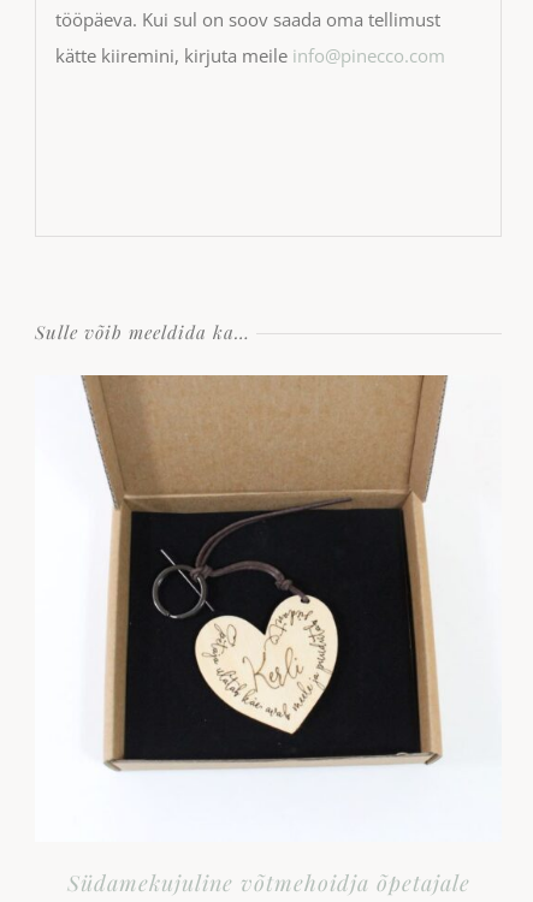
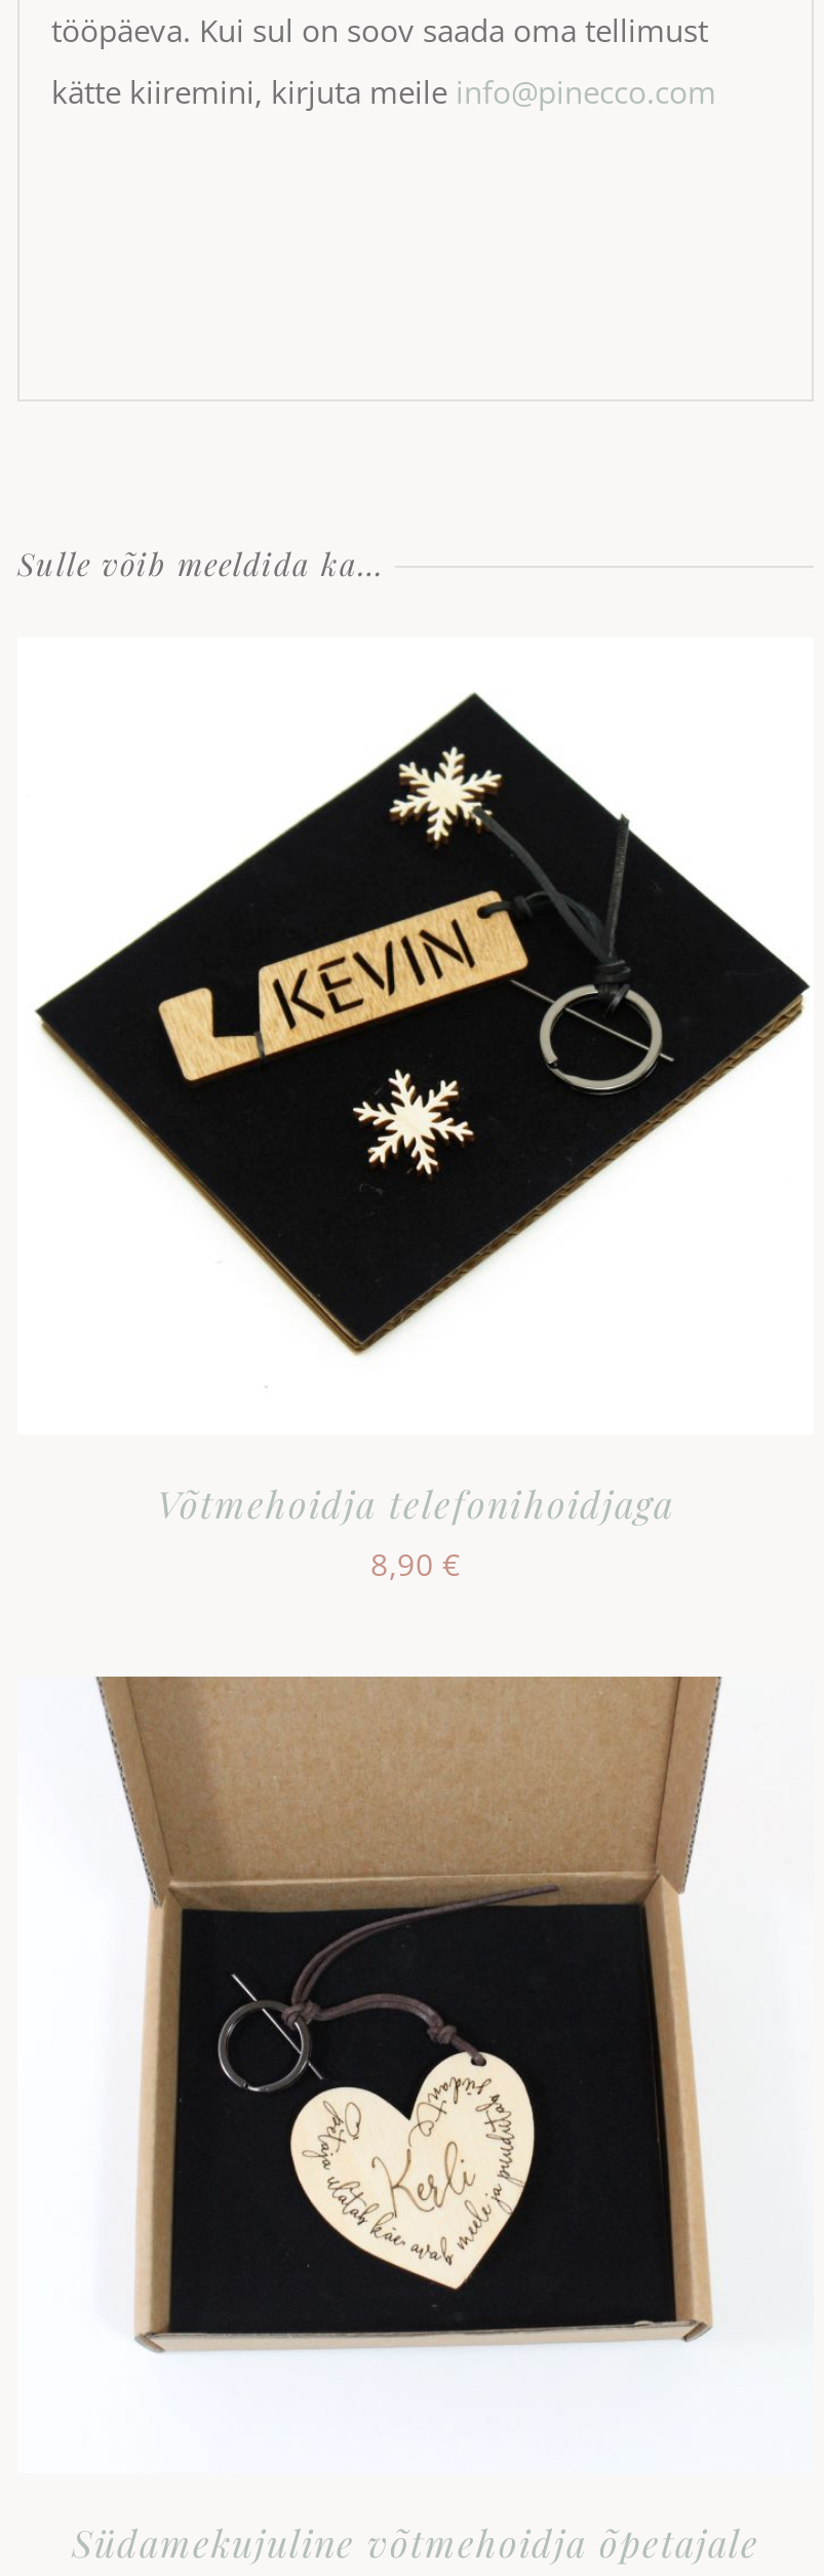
+ [image]

+ Võtmehoidja telefonihoidjaga
+ 8,90 €
